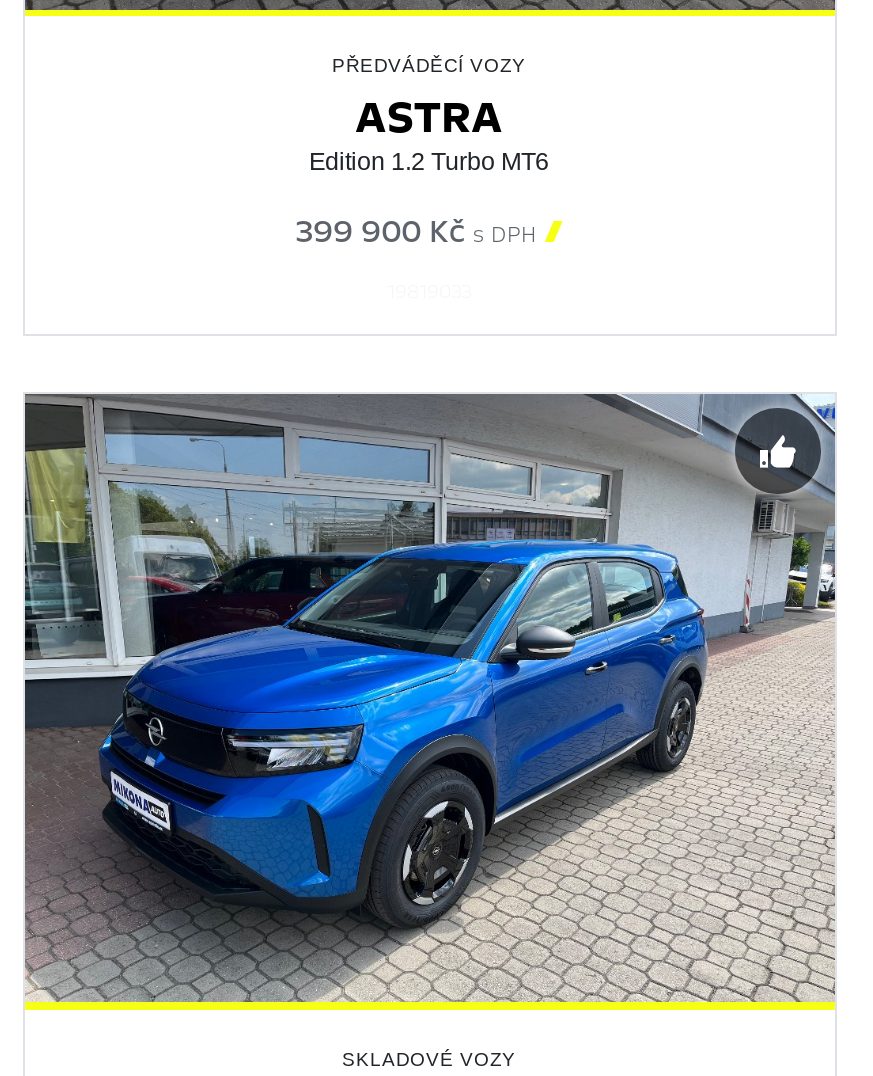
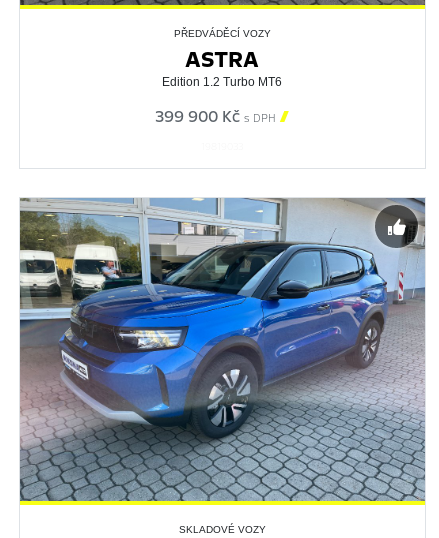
- [image]
+ [image]
